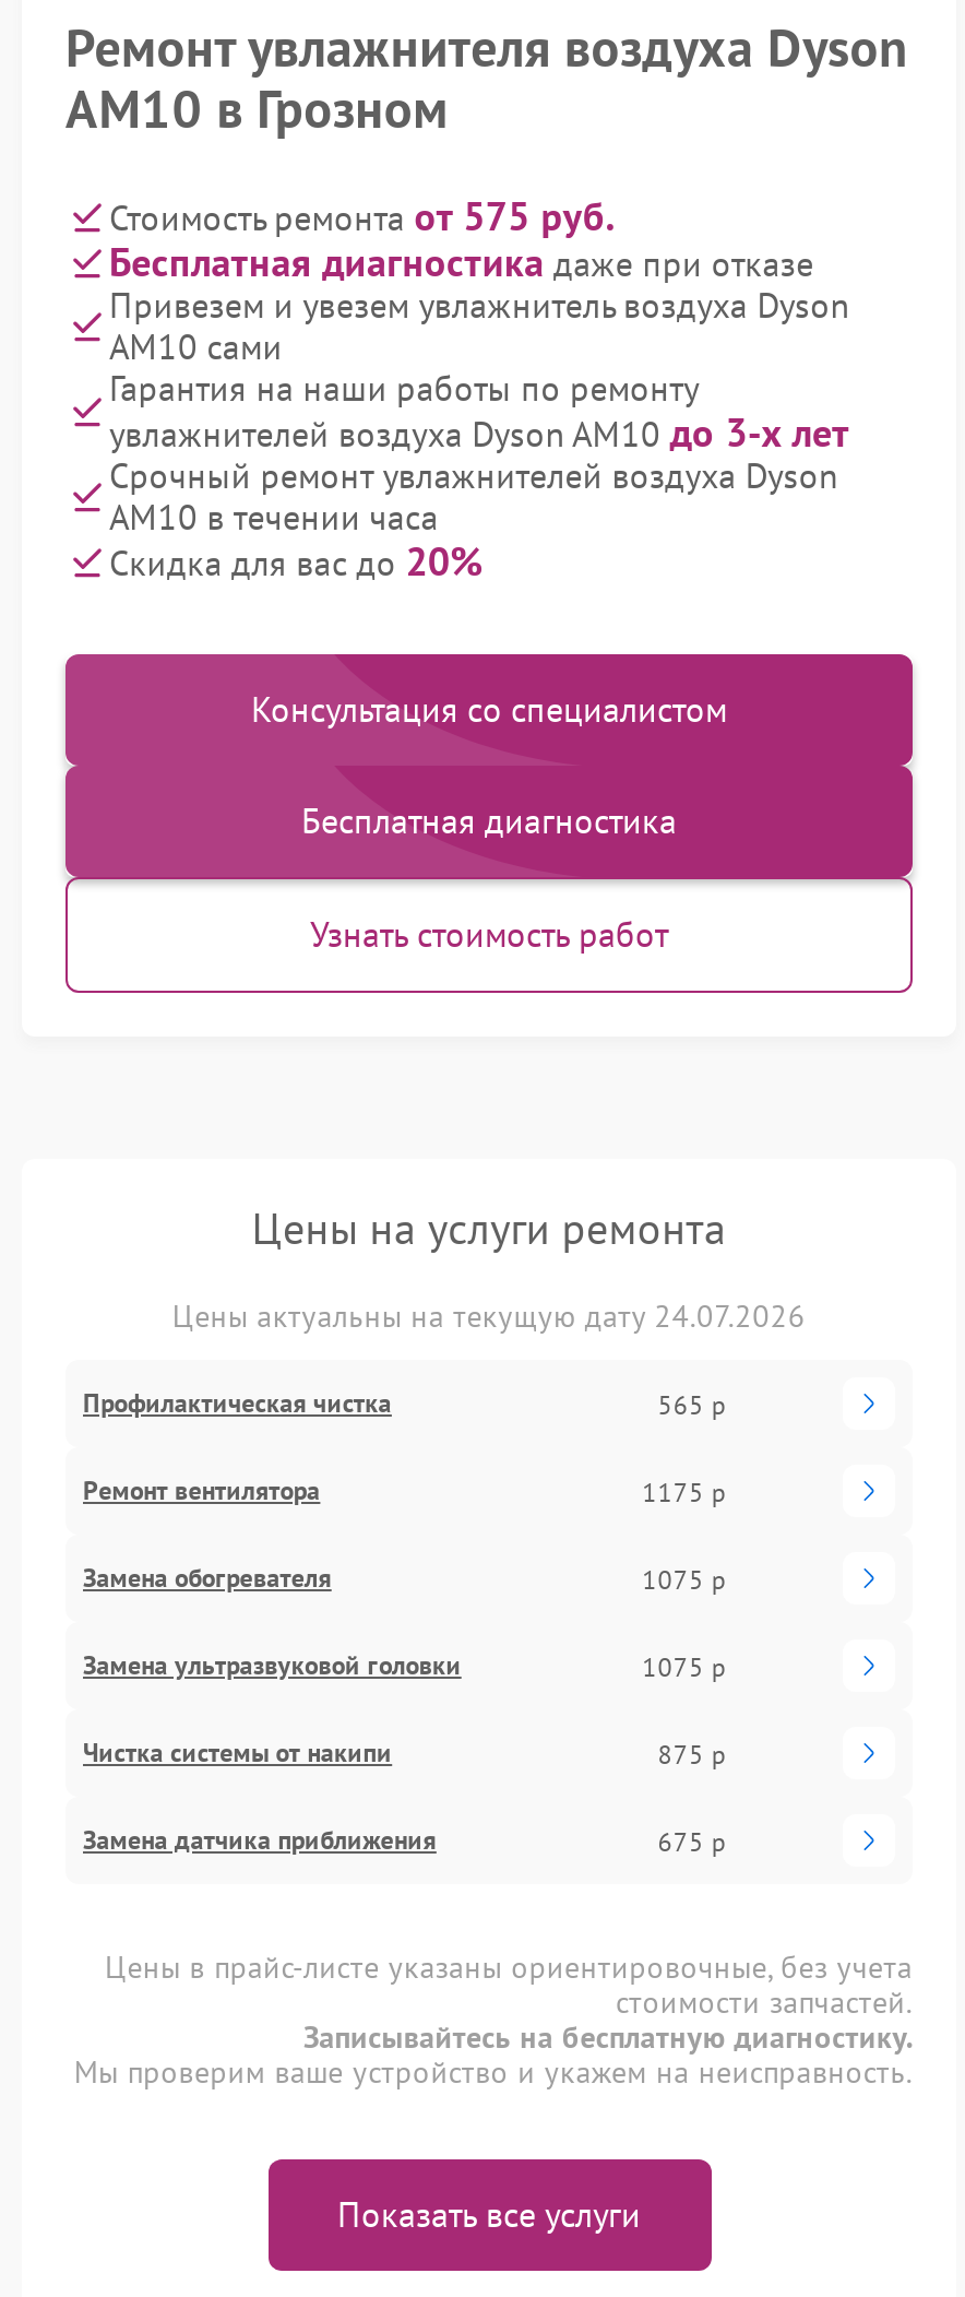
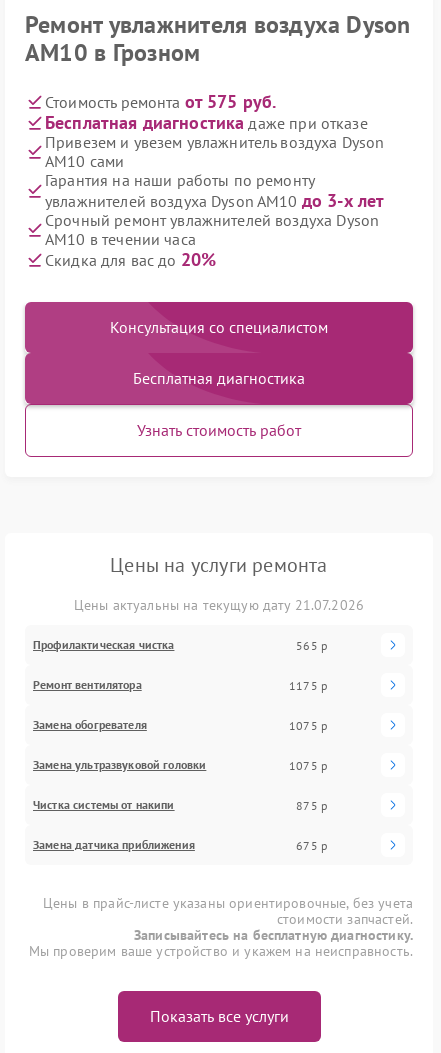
- Цены актуальны на текущую дату 24.07.2026
+ Цены актуальны на текущую дату 21.07.2026
